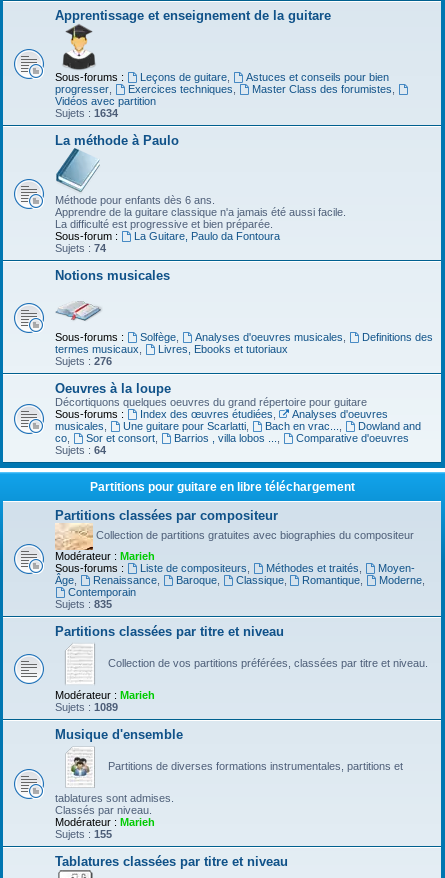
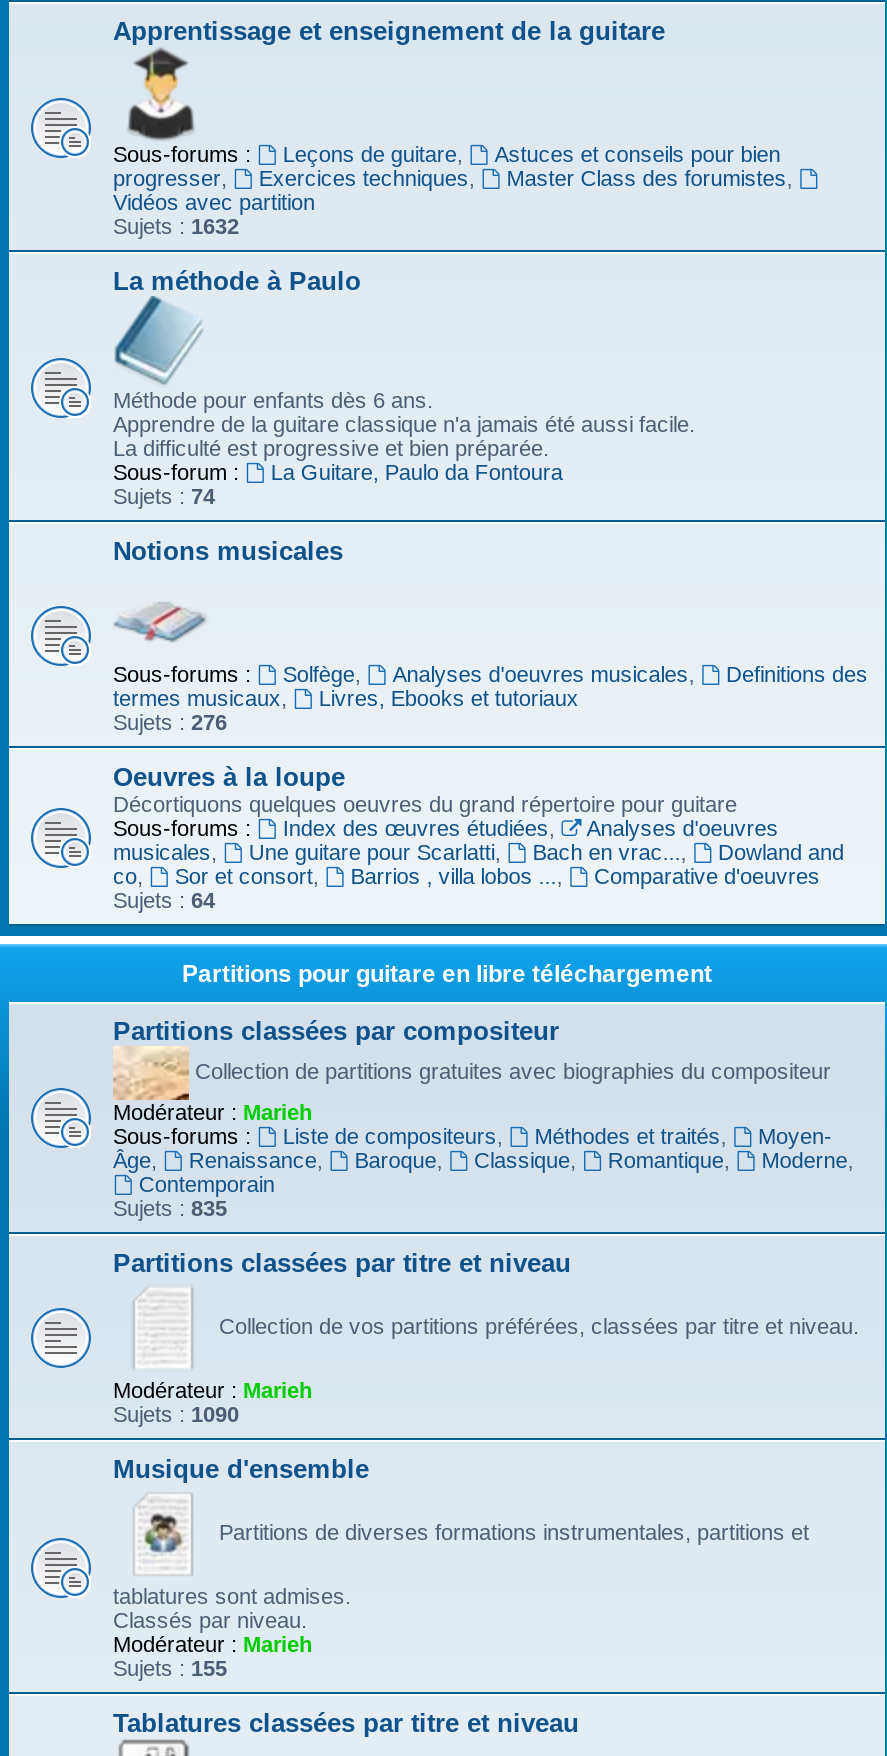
- Sujets : 1634
+ Sujets : 1632

- Sujets : 1089
+ Sujets : 1090
